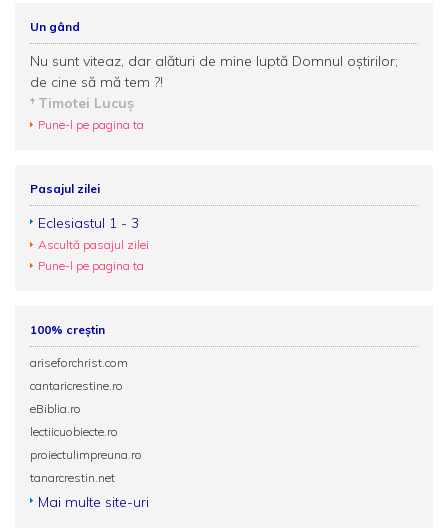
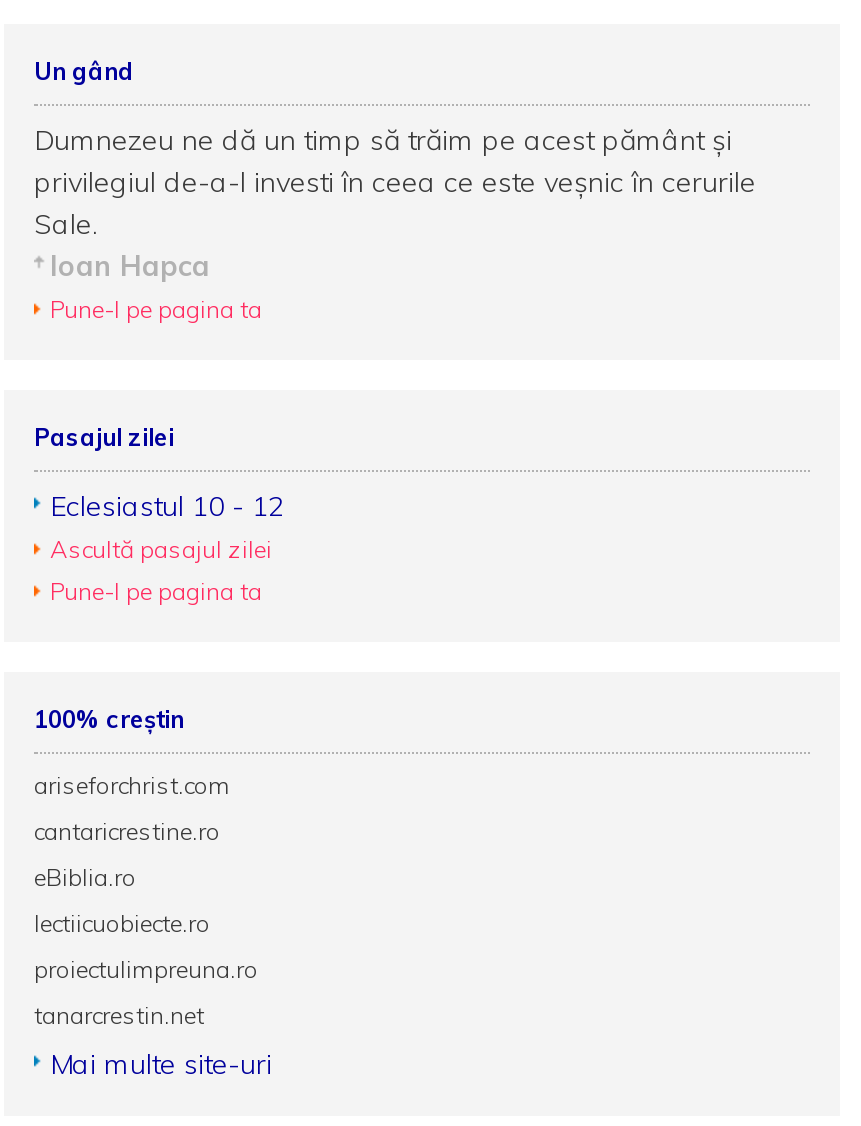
- Nu sunt viteaz, dar alături de mine luptă Domnul oștirilor;
- de cine să mă tem ?!
- Timotei Lucuş
+ Dumnezeu ne dă un timp să trăim pe acest pământ și
+ privilegiul de-a-l investi în ceea ce este veșnic în cerurile
+ Sale.
+ Ioan Hapca

- Eclesiastul 1 - 3
+ Eclesiastul 10 - 12
